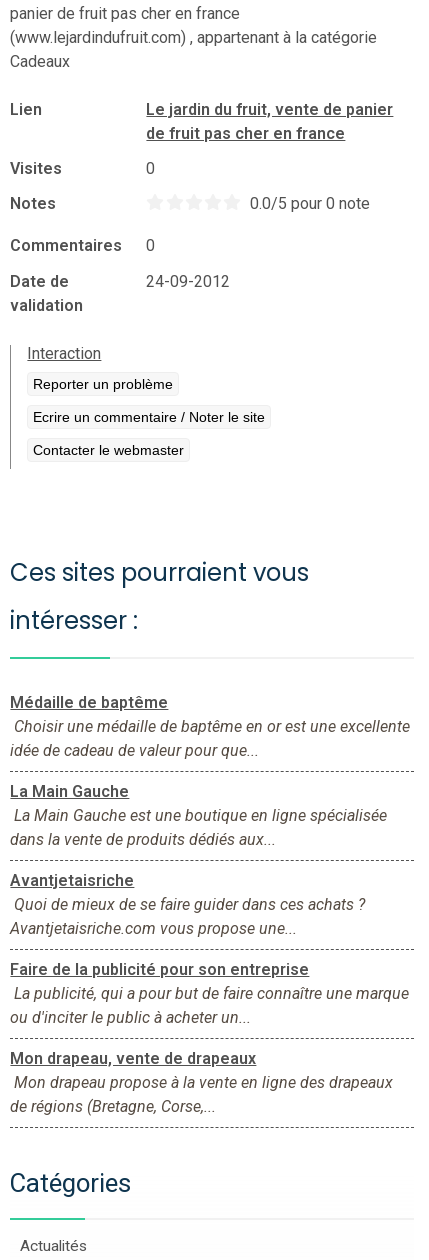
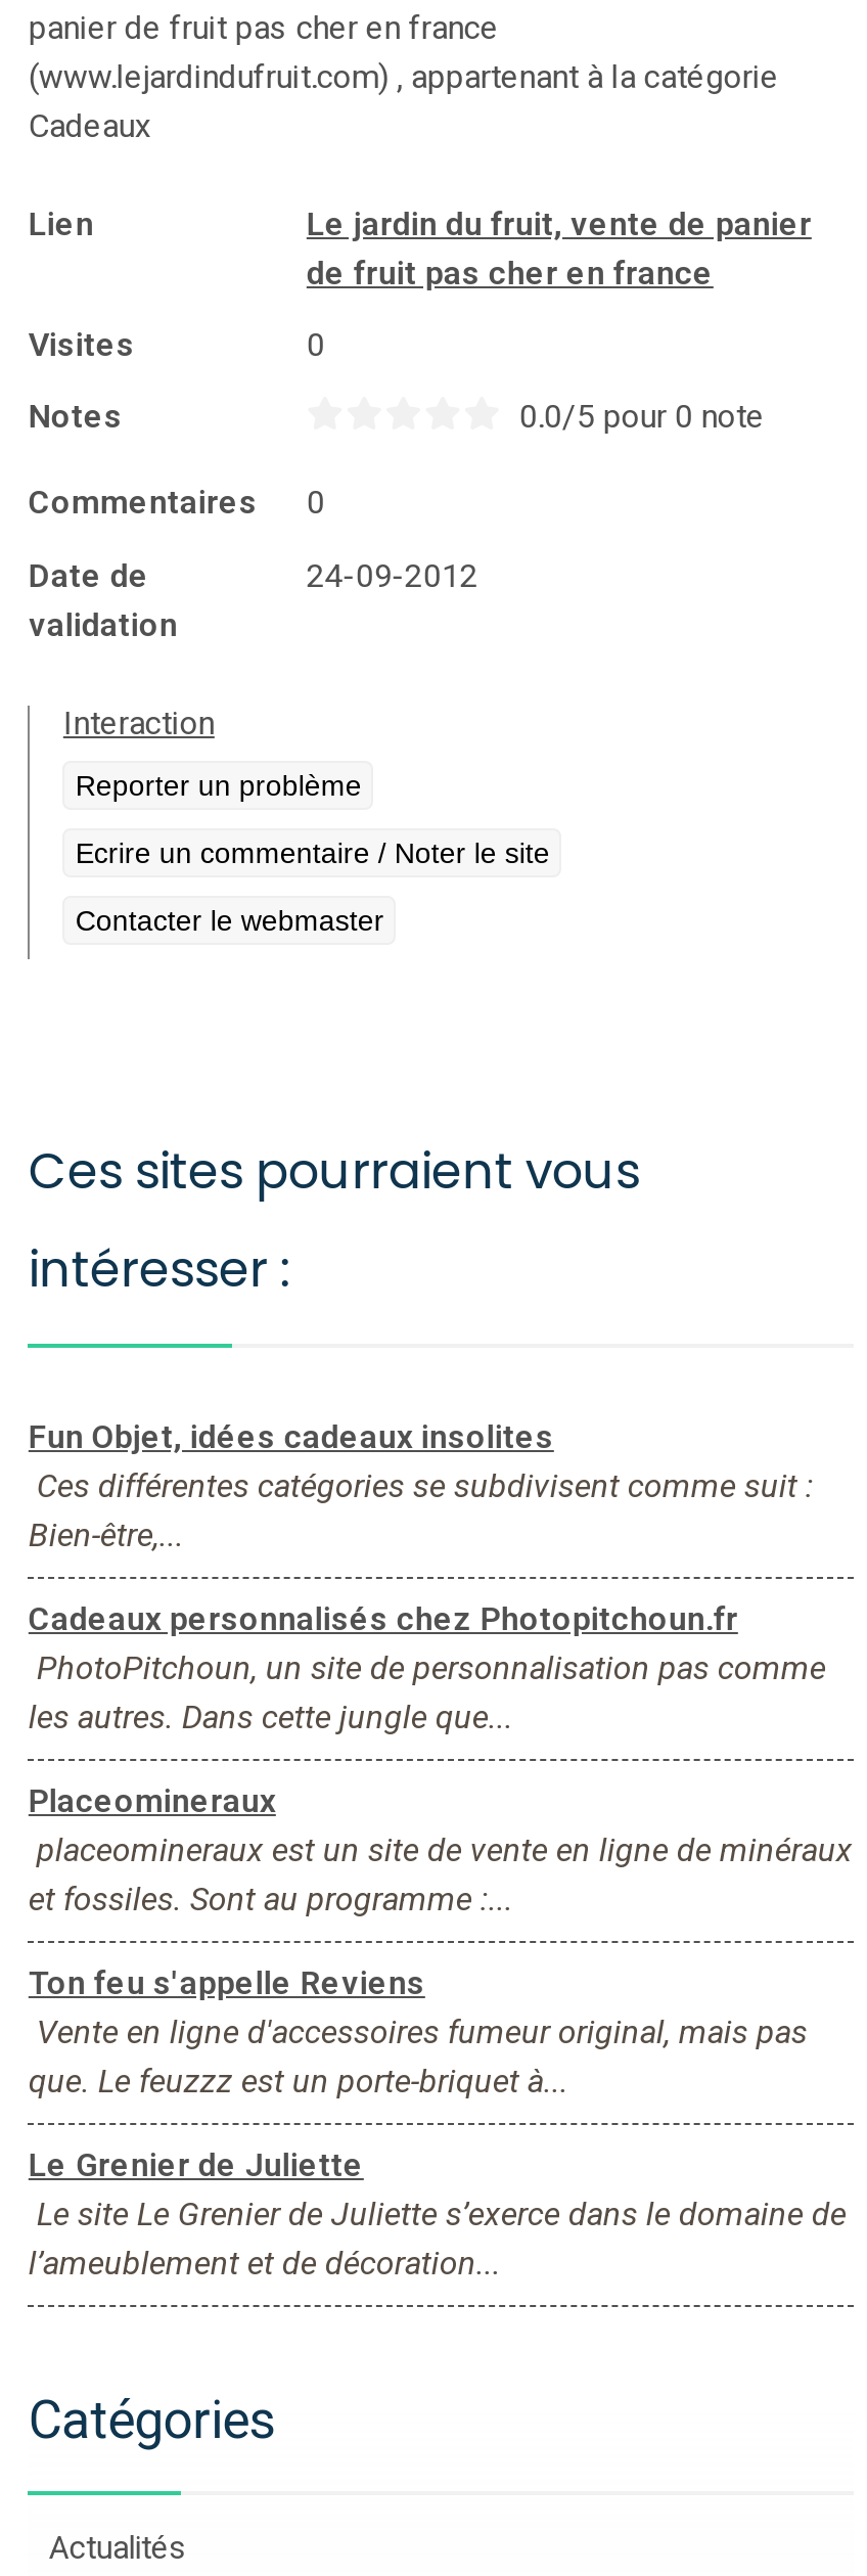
- Médaille de baptême
- Choisir une médaille de baptême en or est une excellente
- idée de cadeau de valeur pour que...
+ Fun Objet, idées cadeaux insolites
+ Ces différentes catégories se subdivisent comme suit :
+ Bien-être,...

- La Main Gauche
- La Main Gauche est une boutique en ligne spécialisée
- dans la vente de produits dédiés aux...
+ Cadeaux personnalisés chez Photopitchoun.fr
+ PhotoPitchoun, un site de personnalisation pas comme
+ les autres. Dans cette jungle que...

- Avantjetaisriche
- Quoi de mieux de se faire guider dans ces achats ?
- Avantjetaisriche.com vous propose une...
+ Placeomineraux
+ placeomineraux est un site de vente en ligne de minéraux
+ et fossiles. Sont au programme :...

- Faire de la publicité pour son entreprise
- La publicité, qui a pour but de faire connaître une marque
- ou d'inciter le public à acheter un...
+ Ton feu s'appelle Reviens
+ Vente en ligne d'accessoires fumeur original, mais pas
+ que. Le feuzzz est un porte-briquet à...

- Mon drapeau, vente de drapeaux
- Mon drapeau propose à la vente en ligne des drapeaux
- de régions (Bretagne, Corse,...
+ Le Grenier de Juliette
+ Le site Le Grenier de Juliette s’exerce dans le domaine de
+ l’ameublement et de décoration...
